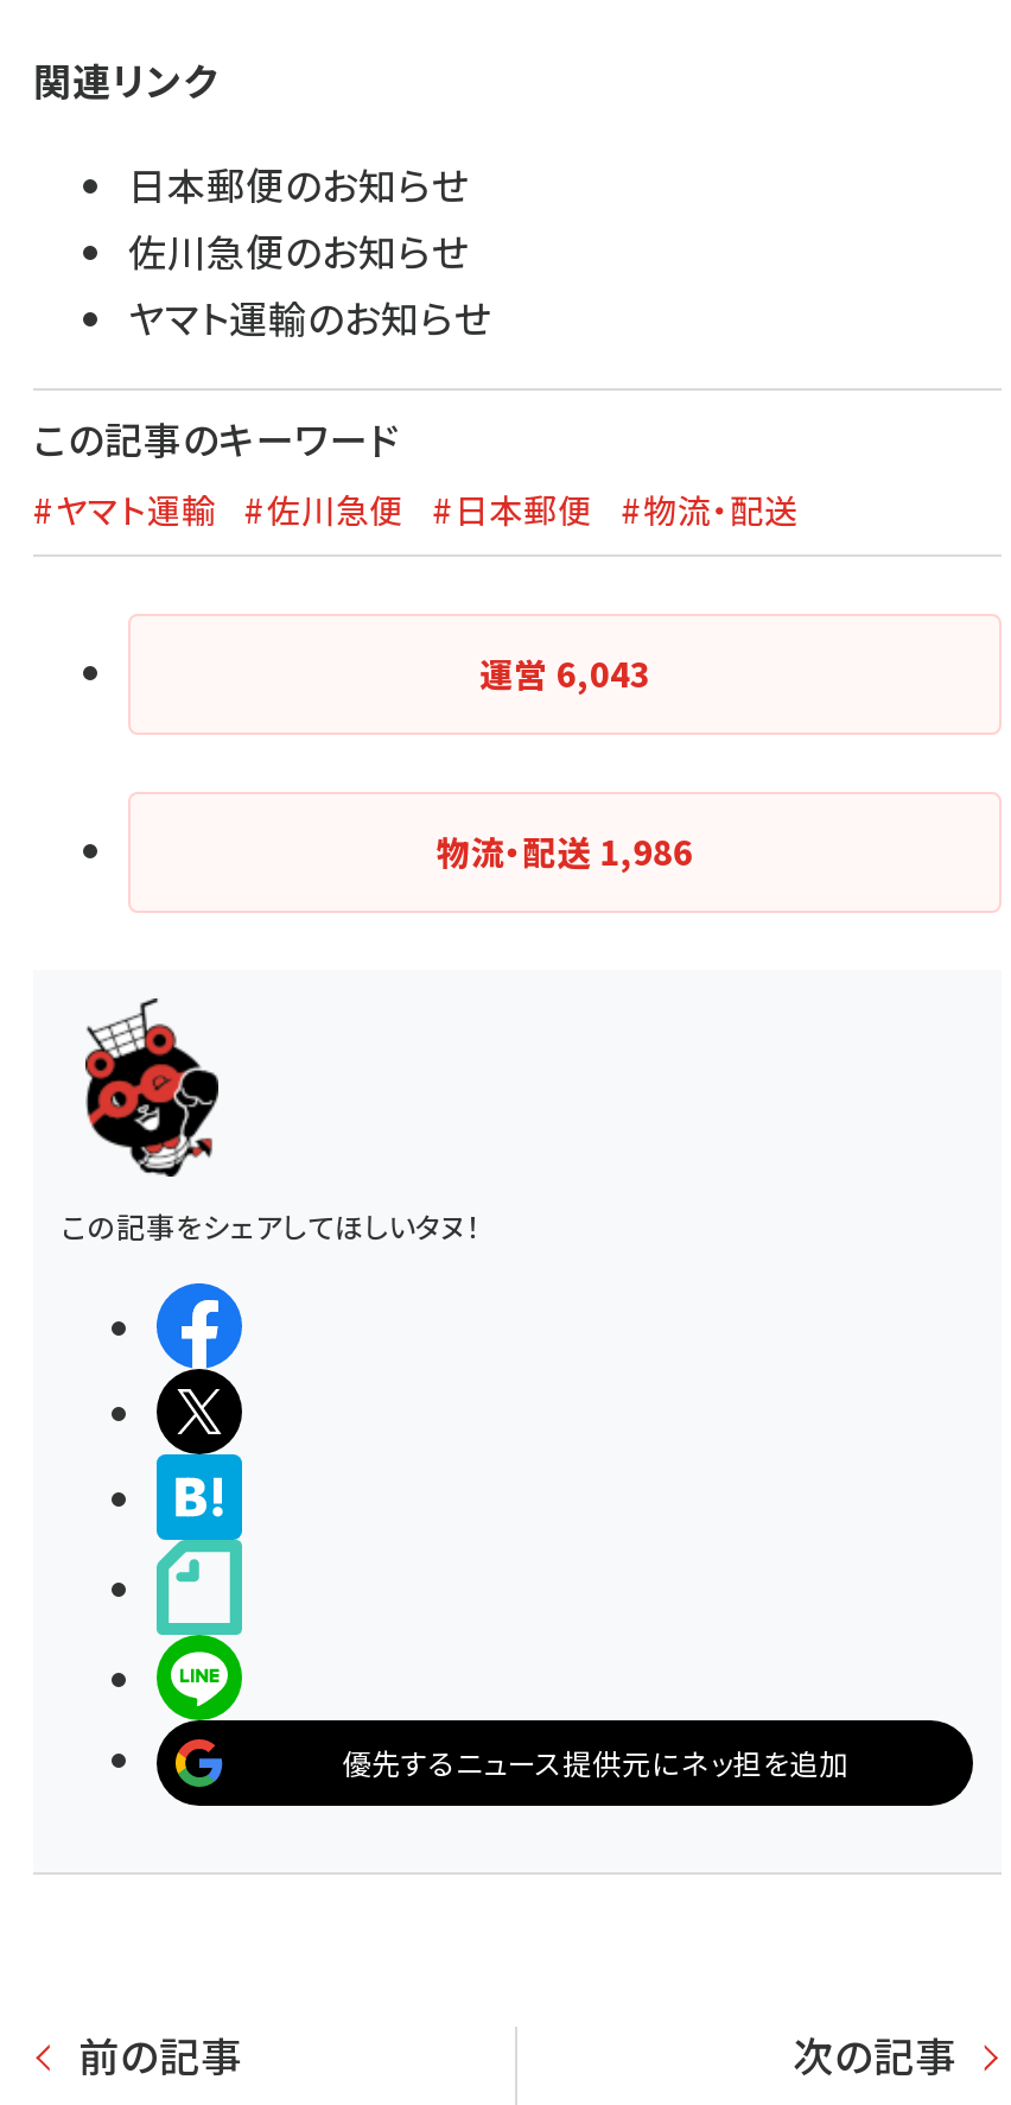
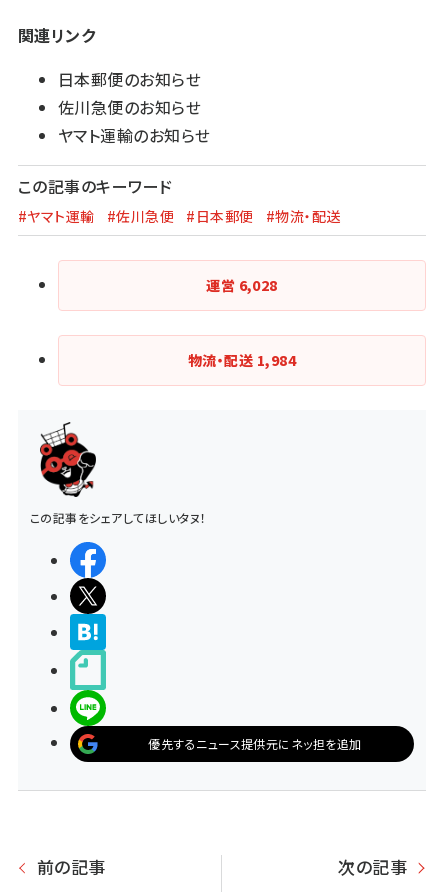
- 運営6,043
+ 運営6,028

- 物流・配送1,986
+ 物流・配送1,984
